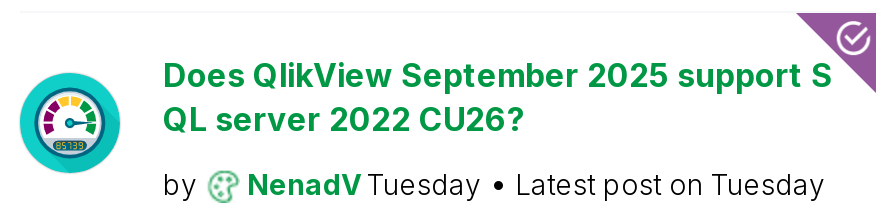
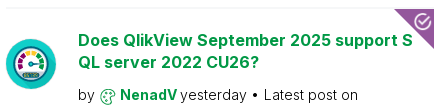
- NenadV Tuesday
- Latest post on Tuesday
+ NenadV yesterday
+ Latest post on
